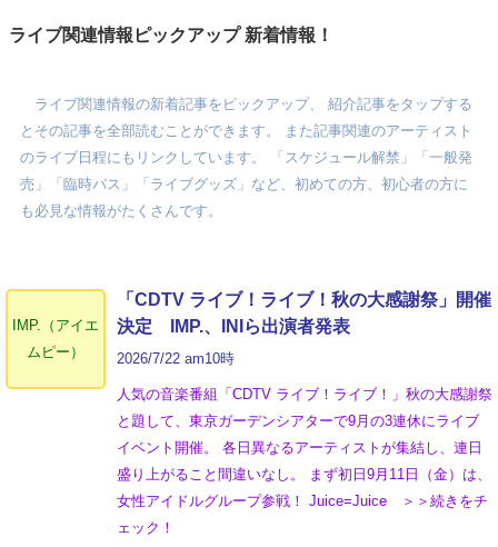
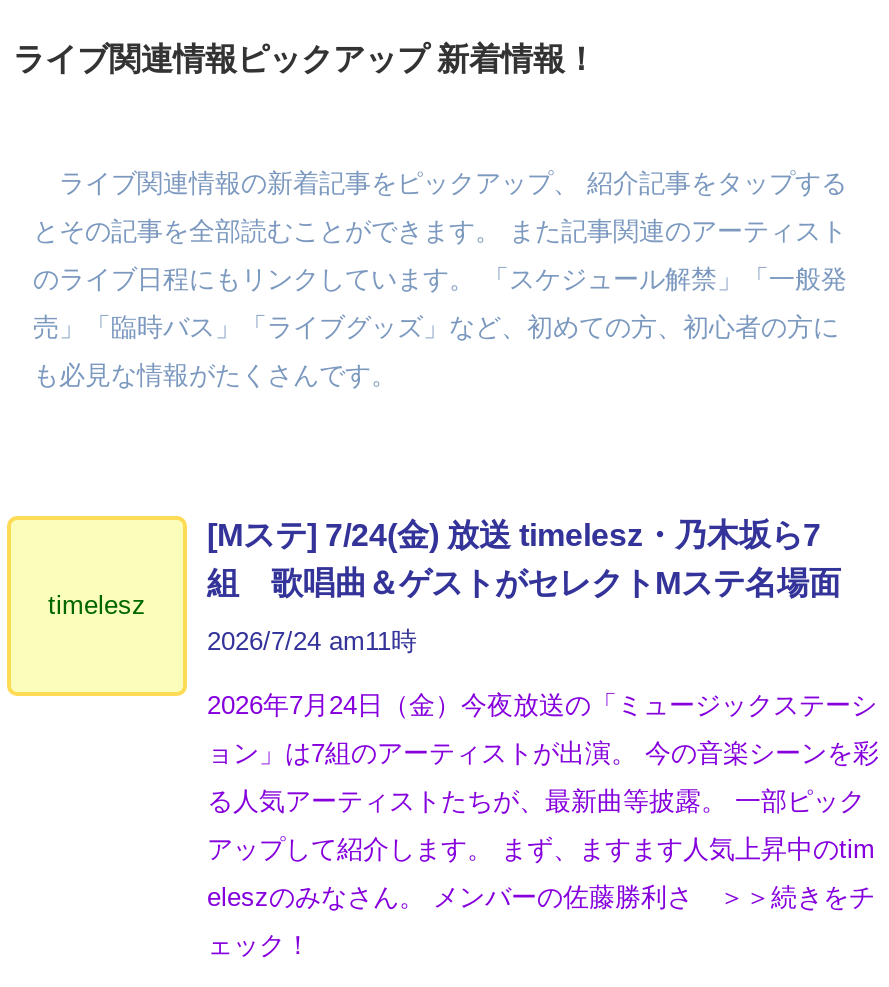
- 「CDTV ライブ！ライブ！秋の大感謝祭」開催
- 決定 IMP.、INIら出演者発表
- 2026/7/22 am10時
- 人気の音楽番組「CDTV ライブ！ライブ！」秋の大感謝祭
- と題して、東京ガーデンシアターで9月の3連休にライブ
- イベント開催。 各日異なるアーティストが集結し、連日
- 盛り上がること間違いなし。 まず初日9月11日（金）は、
- 女性アイドルグループ参戦！ Juice=Juice ＞＞続きをチ
+ [Mステ] 7/24(金) 放送 timelesz・乃木坂ら7
+ 組 歌唱曲＆ゲストがセレクトMステ名場面
+ 2026/7/24 am11時
+ 2026年7月24日（金）今夜放送の「ミュージックステーシ
+ ョン」は7組のアーティストが出演。 今の音楽シーンを彩
+ る人気アーティストたちが、最新曲等披露。 一部ピック
+ アップして紹介します。 まず、ますます人気上昇中のtim
+ eleszのみなさん。 メンバーの佐藤勝利さ ＞＞続きをチ

- IMP.（アイエ
- ムピー）
+ timelesz
